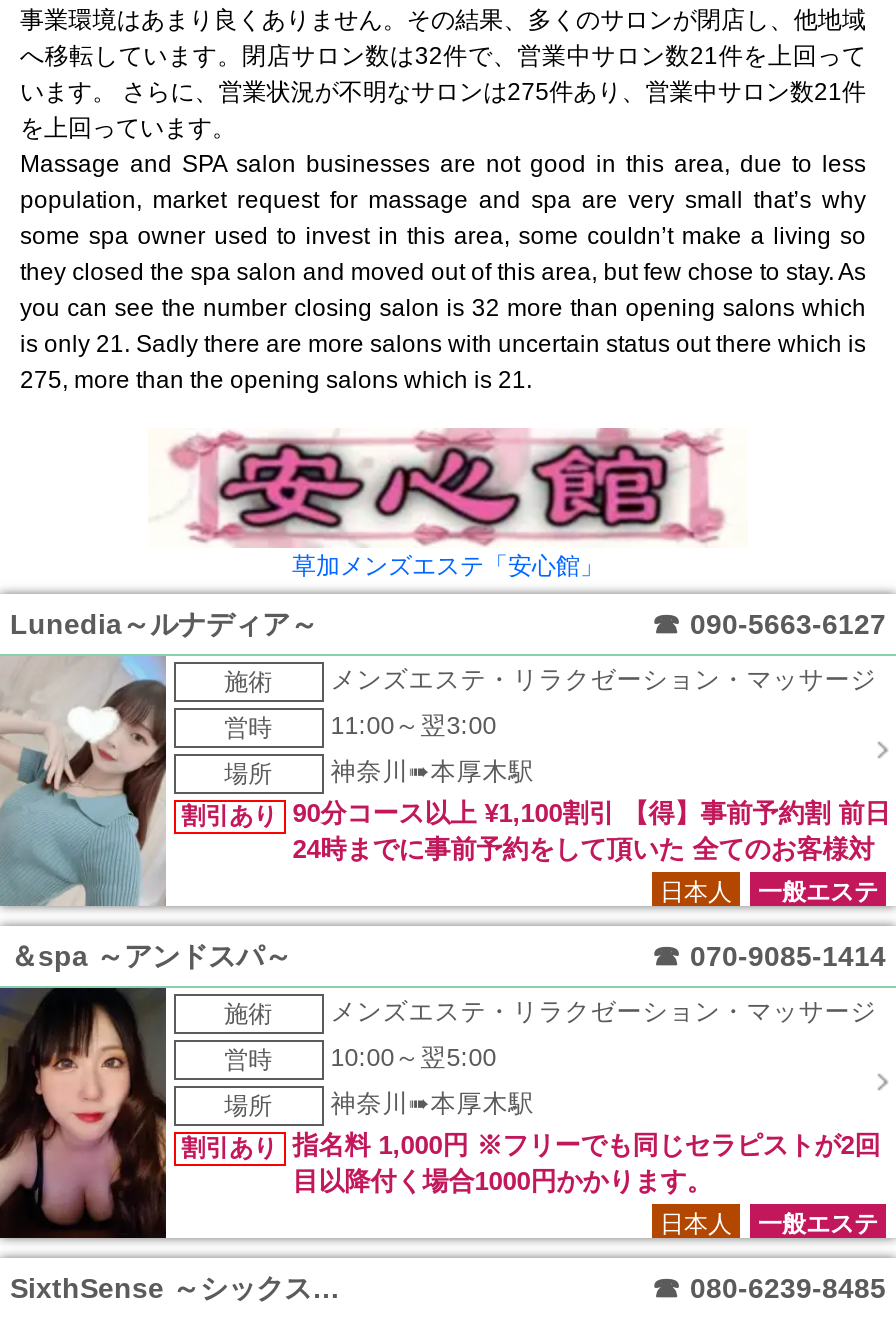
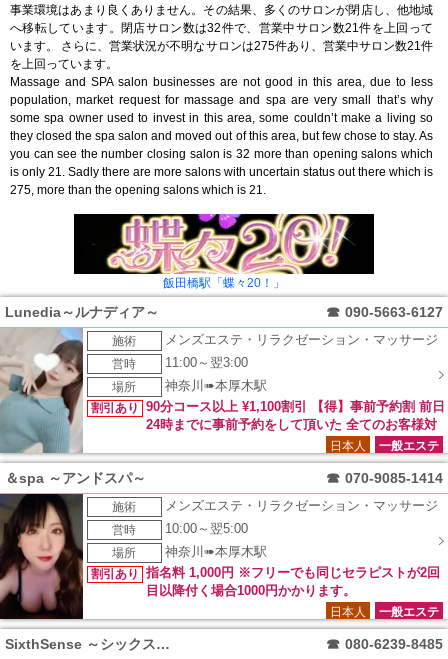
- [image]
- 草加メンズエステ「安心館」
+ [image]
+ 飯田橋駅「蝶々20！」
